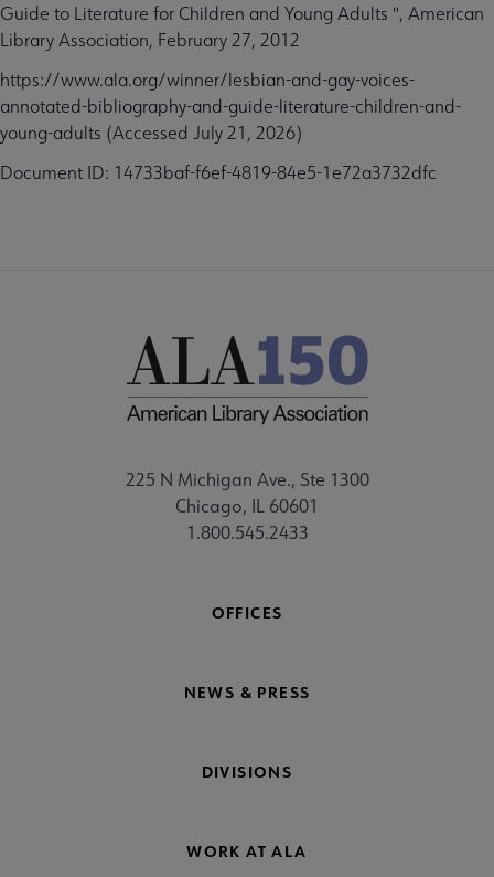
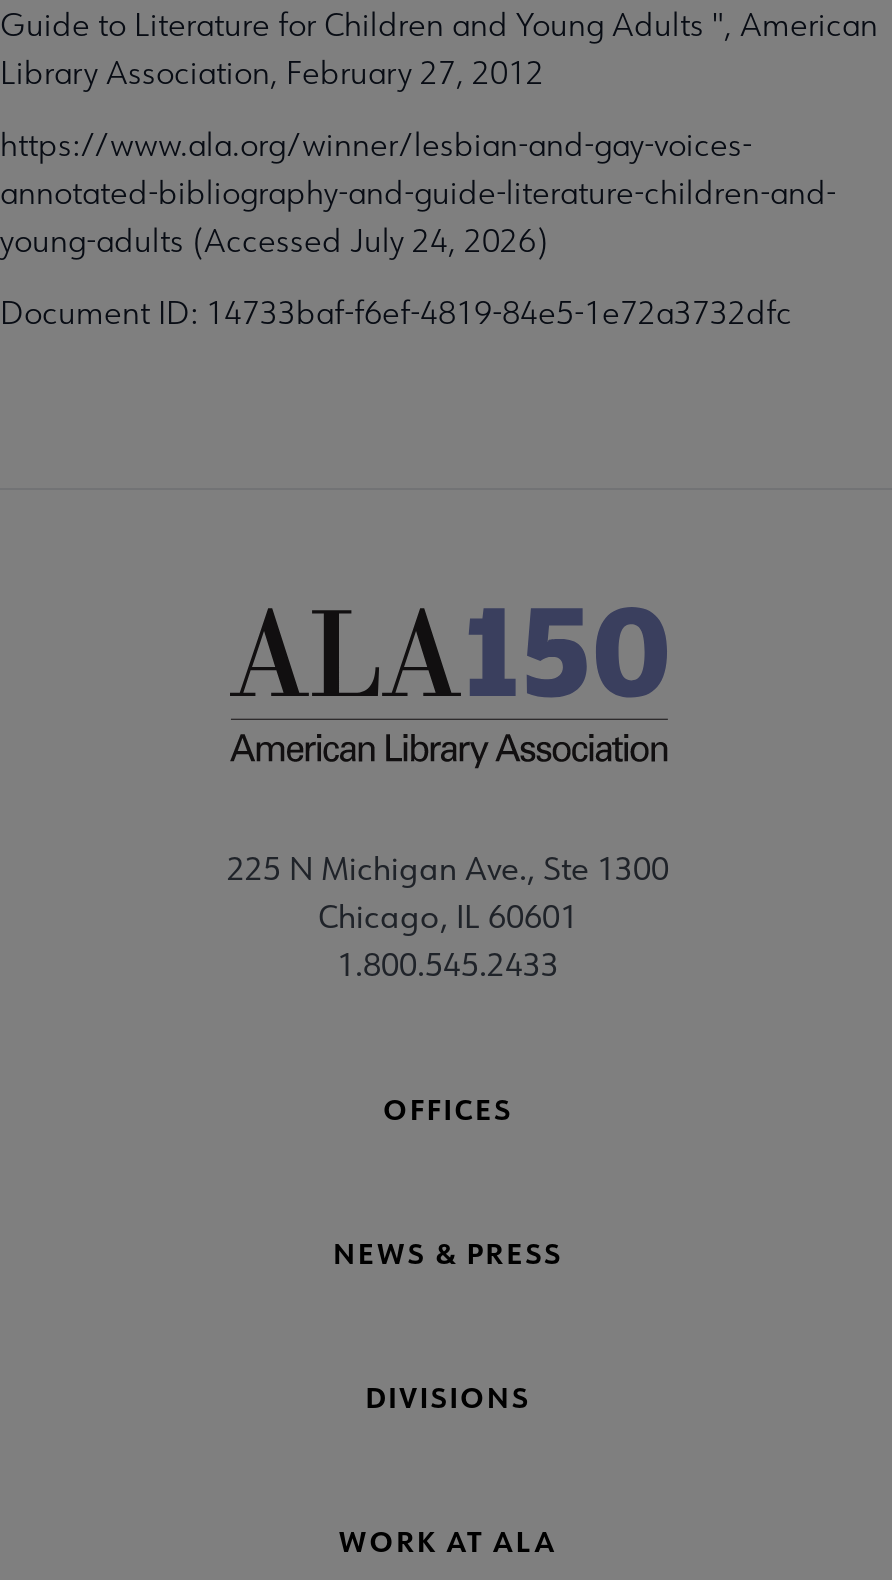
- young-adults (Accessed July 21, 2026)
+ young-adults (Accessed July 24, 2026)
